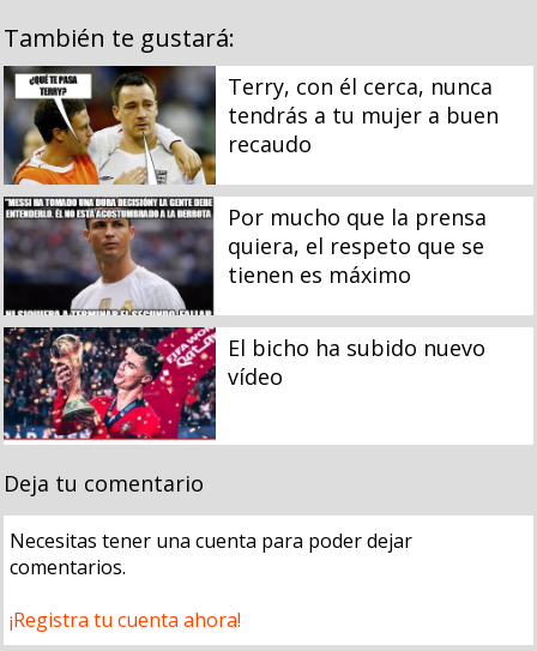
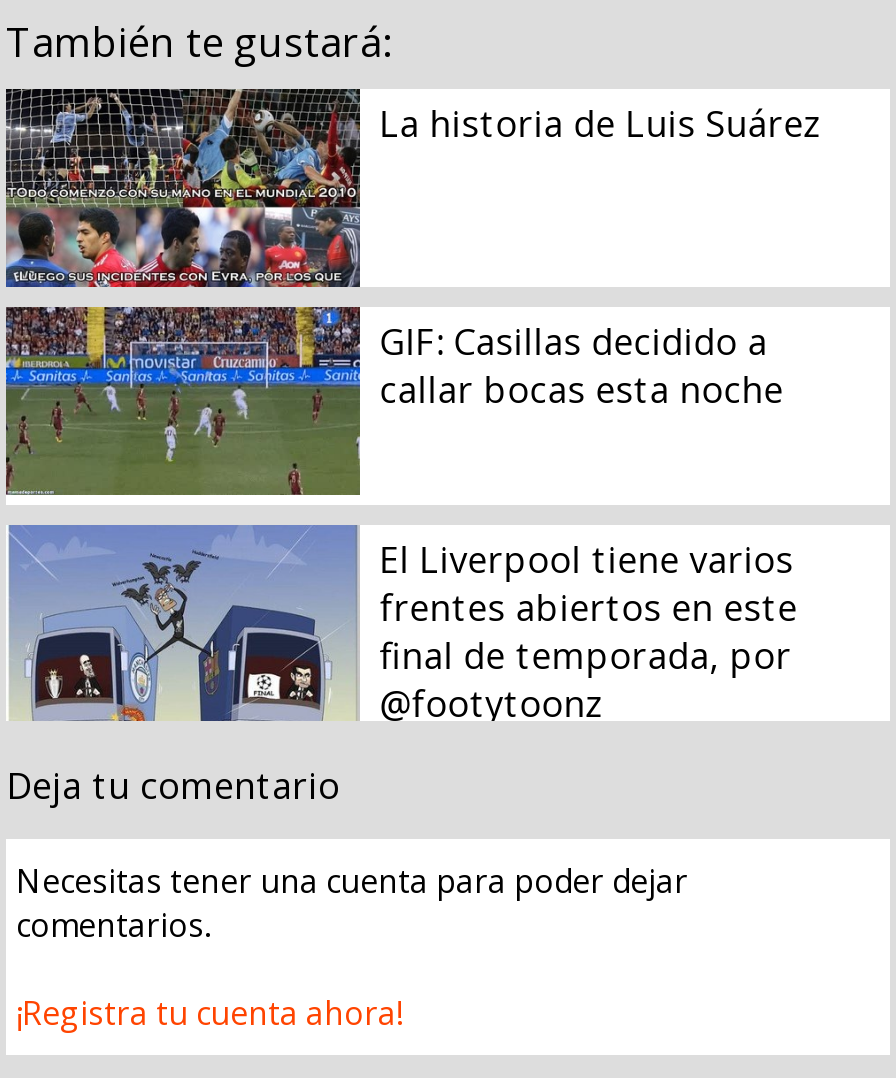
- [image]
- Terry, con él cerca, nunca
- tendrás a tu mujer a buen
- recaudo
+ [image]
+ La historia de Luis Suárez

- [image]
- Por mucho que la prensa
- quiera, el respeto que se
- tienen es máximo
+ [image]
+ GIF: Casillas decidido a
+ callar bocas esta noche

- [image]
- El bicho ha subido nuevo
- vídeo
+ [image]
+ El Liverpool tiene varios
+ frentes abiertos en este
+ final de temporada, por
+ @footytoonz
